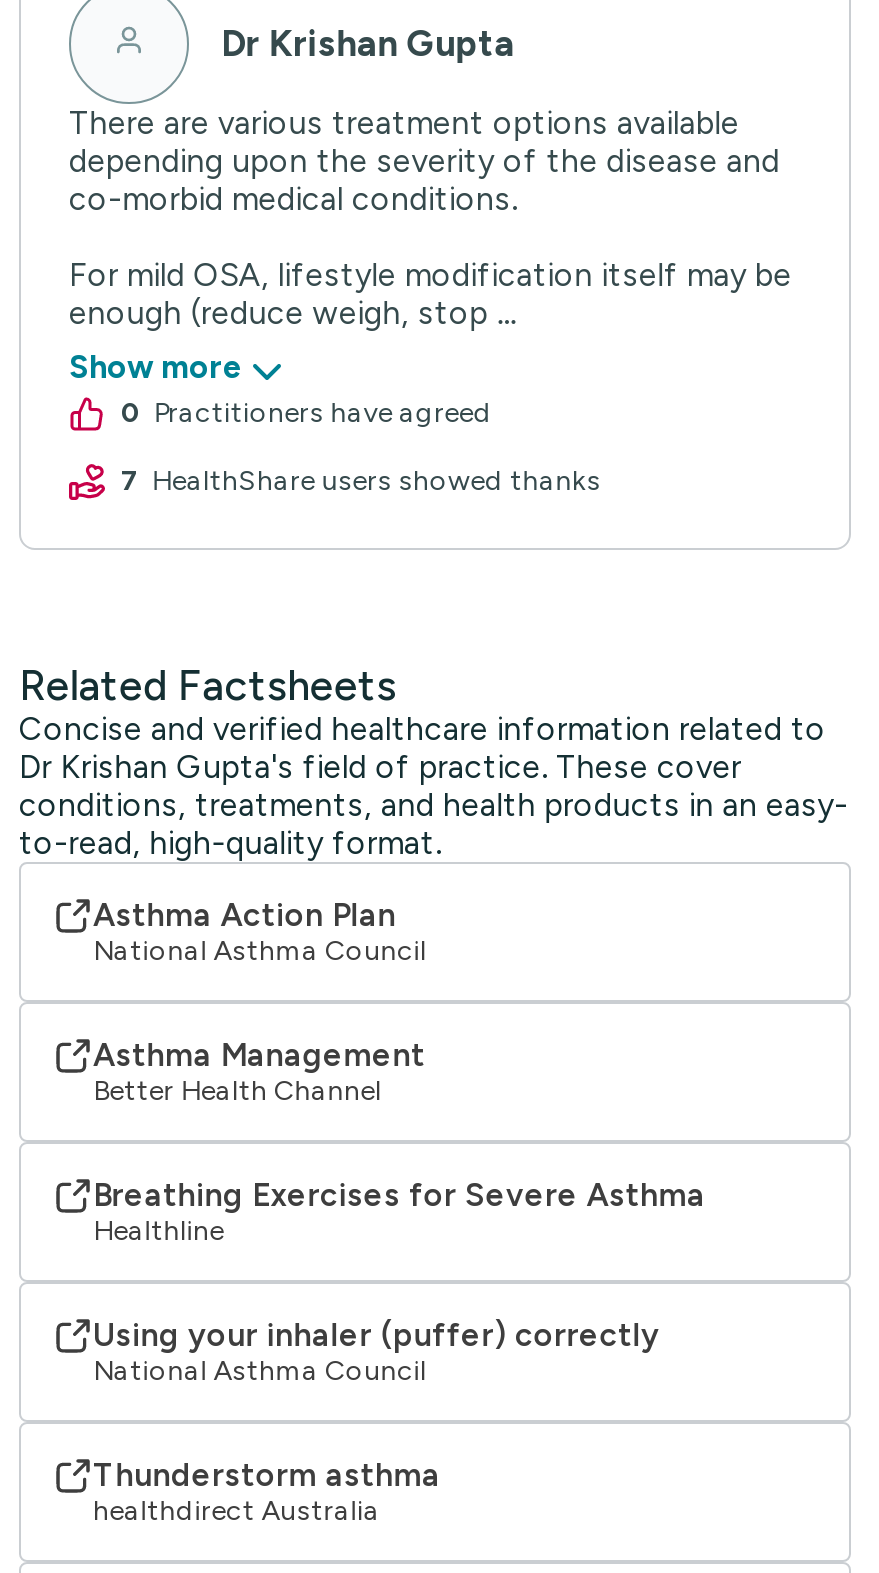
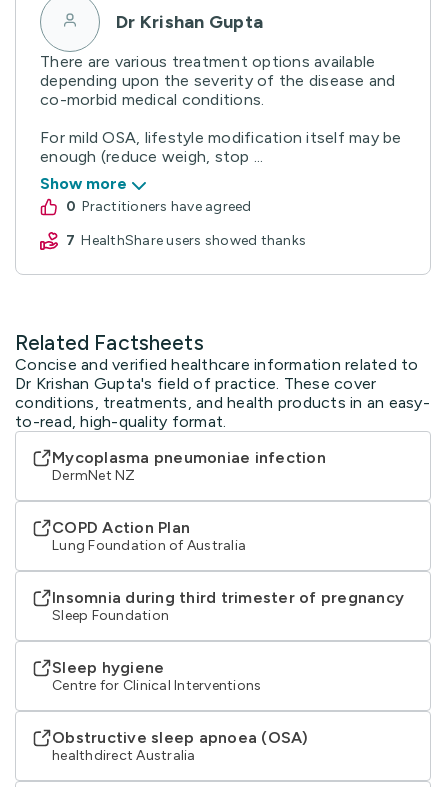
- Asthma Action Plan
- National Asthma Council
+ Mycoplasma pneumoniae infection
+ DermNet NZ

- Asthma Management
- Better Health Channel
+ COPD Action Plan
+ Lung Foundation of Australia

- Breathing Exercises for Severe Asthma
- Healthline
+ Insomnia during third trimester of pregnancy
+ Sleep Foundation

- Using your inhaler (puffer) correctly
- National Asthma Council
+ Sleep hygiene
+ Centre for Clinical Interventions

- Thunderstorm asthma
+ Obstructive sleep apnoea (OSA)
